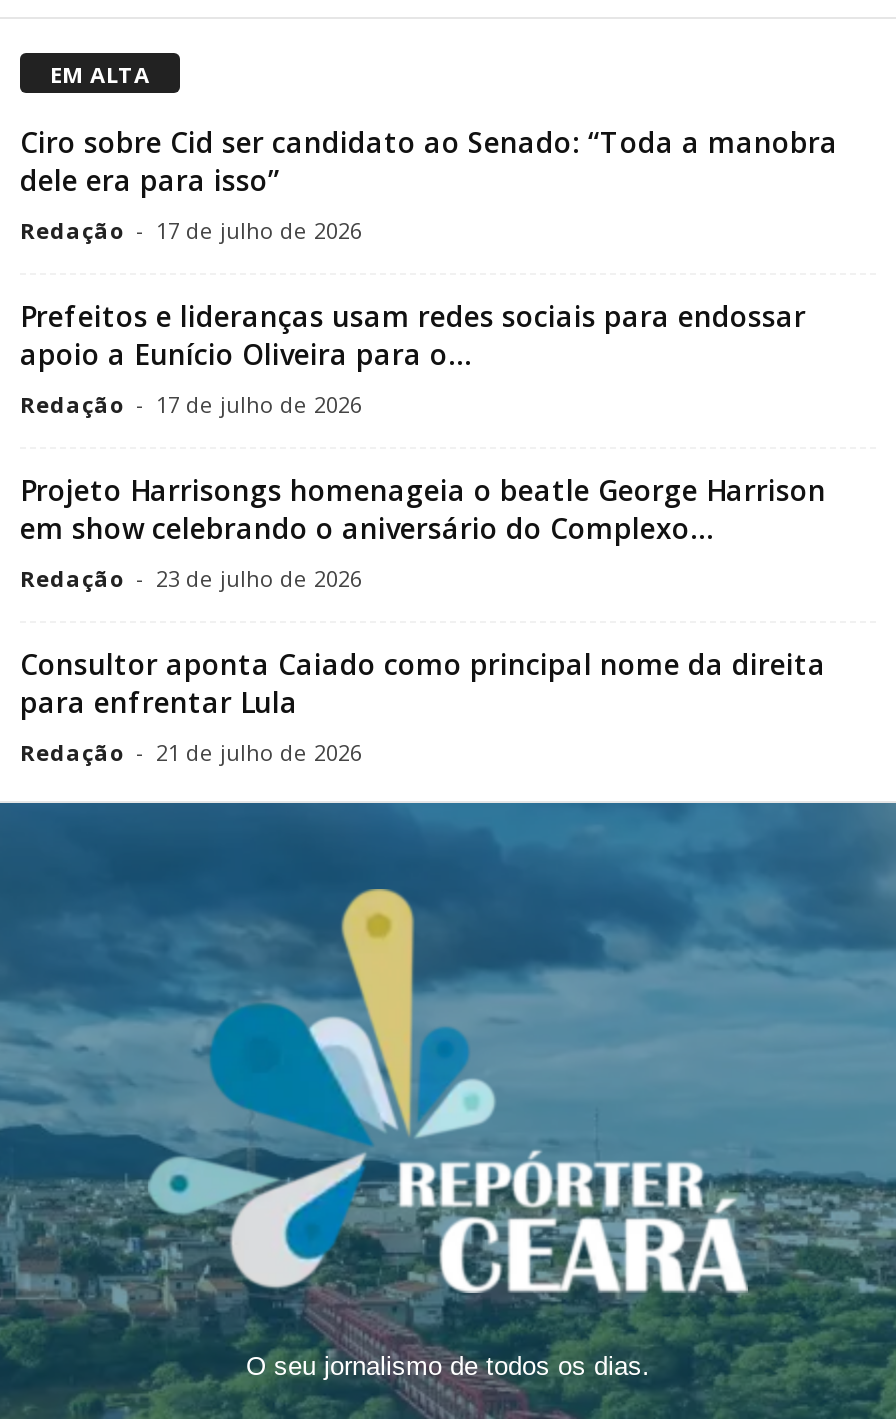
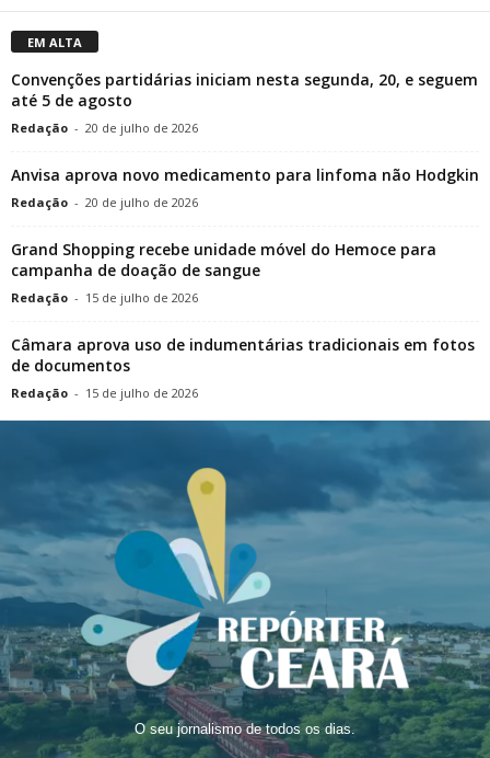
- Ciro sobre Cid ser candidato ao Senado: “Toda a manobra
- dele era para isso”
- Redação - 17 de julho de 2026
+ Convenções partidárias iniciam nesta segunda, 20, e seguem
+ até 5 de agosto
+ Redação - 20 de julho de 2026

- Prefeitos e lideranças usam redes sociais para endossar
- apoio a Eunício Oliveira para o...
- Redação - 17 de julho de 2026
+ Anvisa aprova novo medicamento para linfoma não Hodgkin
+ Redação - 20 de julho de 2026

- Projeto Harrisongs homenageia o beatle George Harrison
- em show celebrando o aniversário do Complexo...
- Redação - 23 de julho de 2026
+ Grand Shopping recebe unidade móvel do Hemoce para
+ campanha de doação de sangue
+ Redação - 15 de julho de 2026

- Consultor aponta Caiado como principal nome da direita
- para enfrentar Lula
- Redação - 21 de julho de 2026
+ Câmara aprova uso de indumentárias tradicionais em fotos
+ de documentos
+ Redação - 15 de julho de 2026
